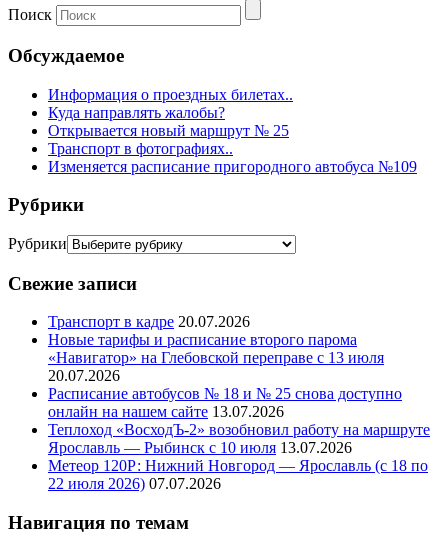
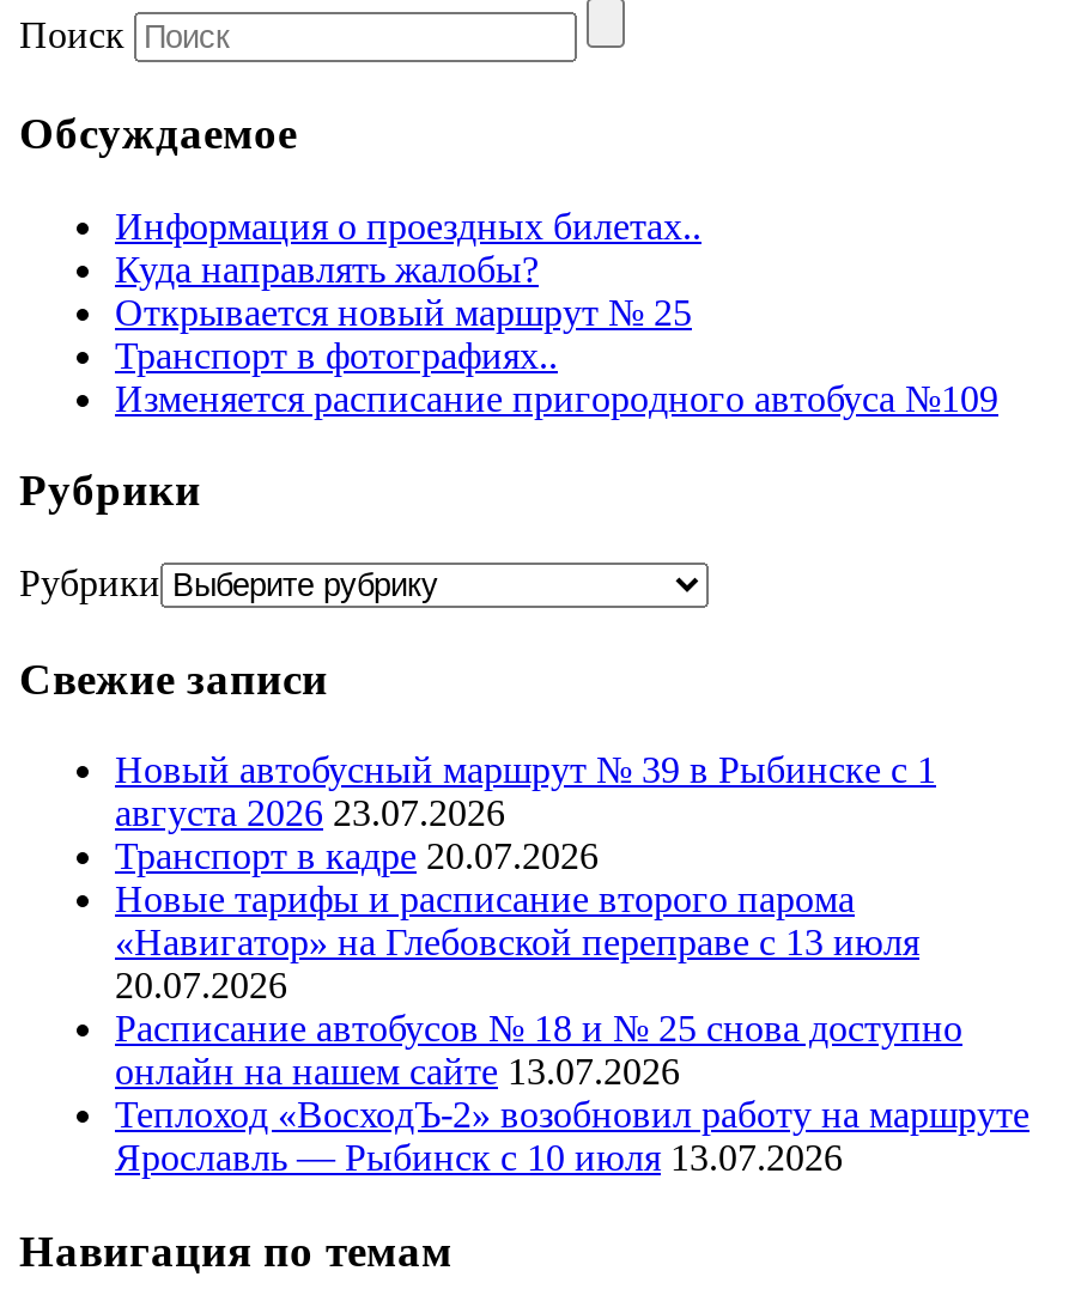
+ Новый автобусный маршрут № 39 в Рыбинске с 1
+ августа 2026 23.07.2026

moved down: Транспорт в кадре 20.07.2026 | Новые тарифы и расписание второго парома | «Навигатор» на Глебовской переправе с 13 июля | 20.07.2026 | Расписание автобусов № 18 и № 25 снова доступно | онлайн на нашем сайте 13.07.2026 | Теплоход «ВосходЪ-2» возобновил работу на маршруте | Ярославль — Рыбинск с 10 июля 13.07.2026

- Метеор 120Р: Нижний Новгород — Ярославль (с 18 по
- 22 июля 2026) 07.07.2026
